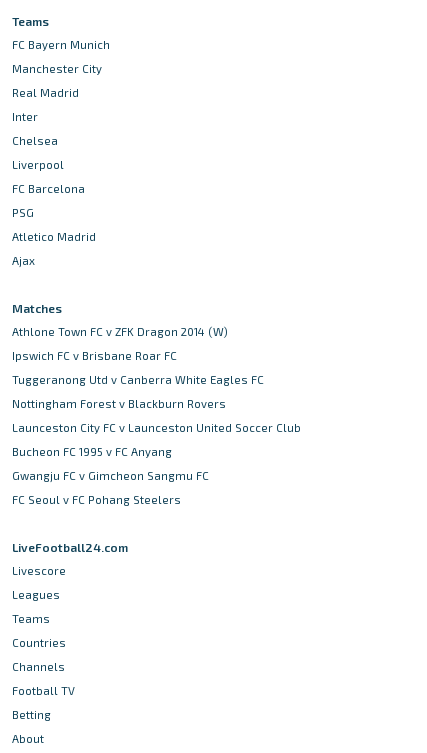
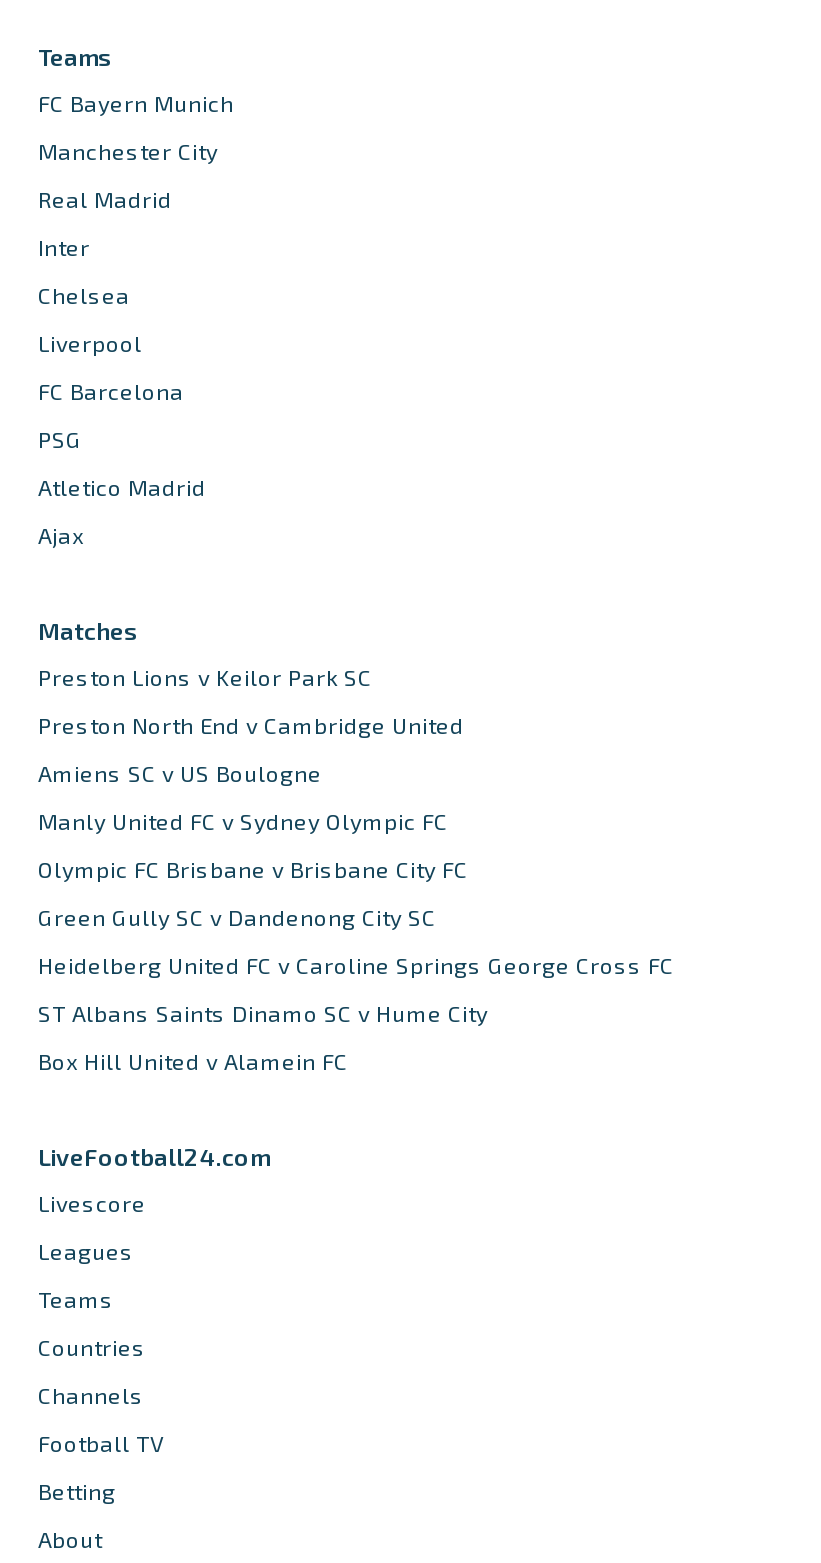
- Athlone Town FC v ZFK Dragon 2014 (W)
- Ipswich FC v Brisbane Roar FC
- Tuggeranong Utd v Canberra White Eagles FC
- Nottingham Forest v Blackburn Rovers
- Launceston City FC v Launceston United Soccer Club
- Bucheon FC 1995 v FC Anyang
- Gwangju FC v Gimcheon Sangmu FC
- FC Seoul v FC Pohang Steelers
+ Preston Lions v Keilor Park SC
+ Preston North End v Cambridge United
+ Amiens SC v US Boulogne
+ Manly United FC v Sydney Olympic FC
+ Olympic FC Brisbane v Brisbane City FC
+ Green Gully SC v Dandenong City SC
+ Heidelberg United FC v Caroline Springs George Cross FC
+ ST Albans Saints Dinamo SC v Hume City
+ Box Hill United v Alamein FC
